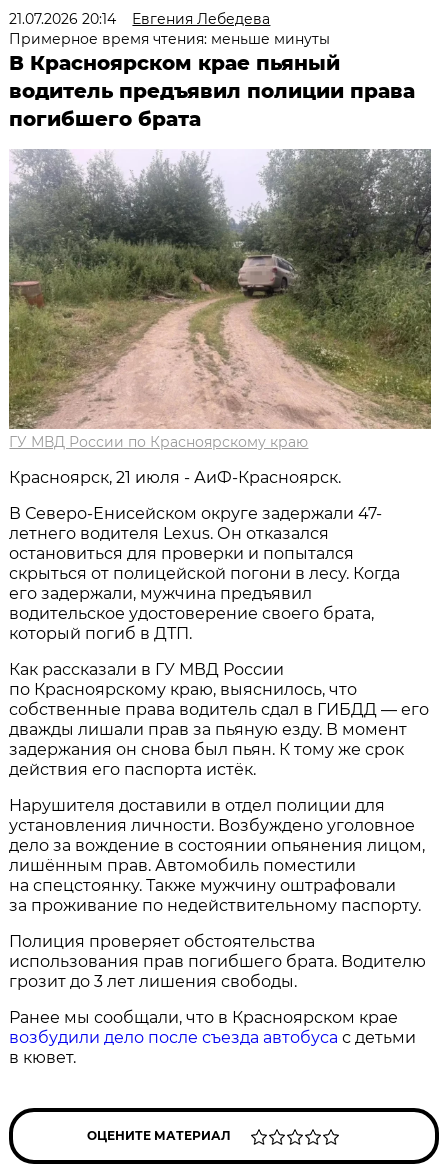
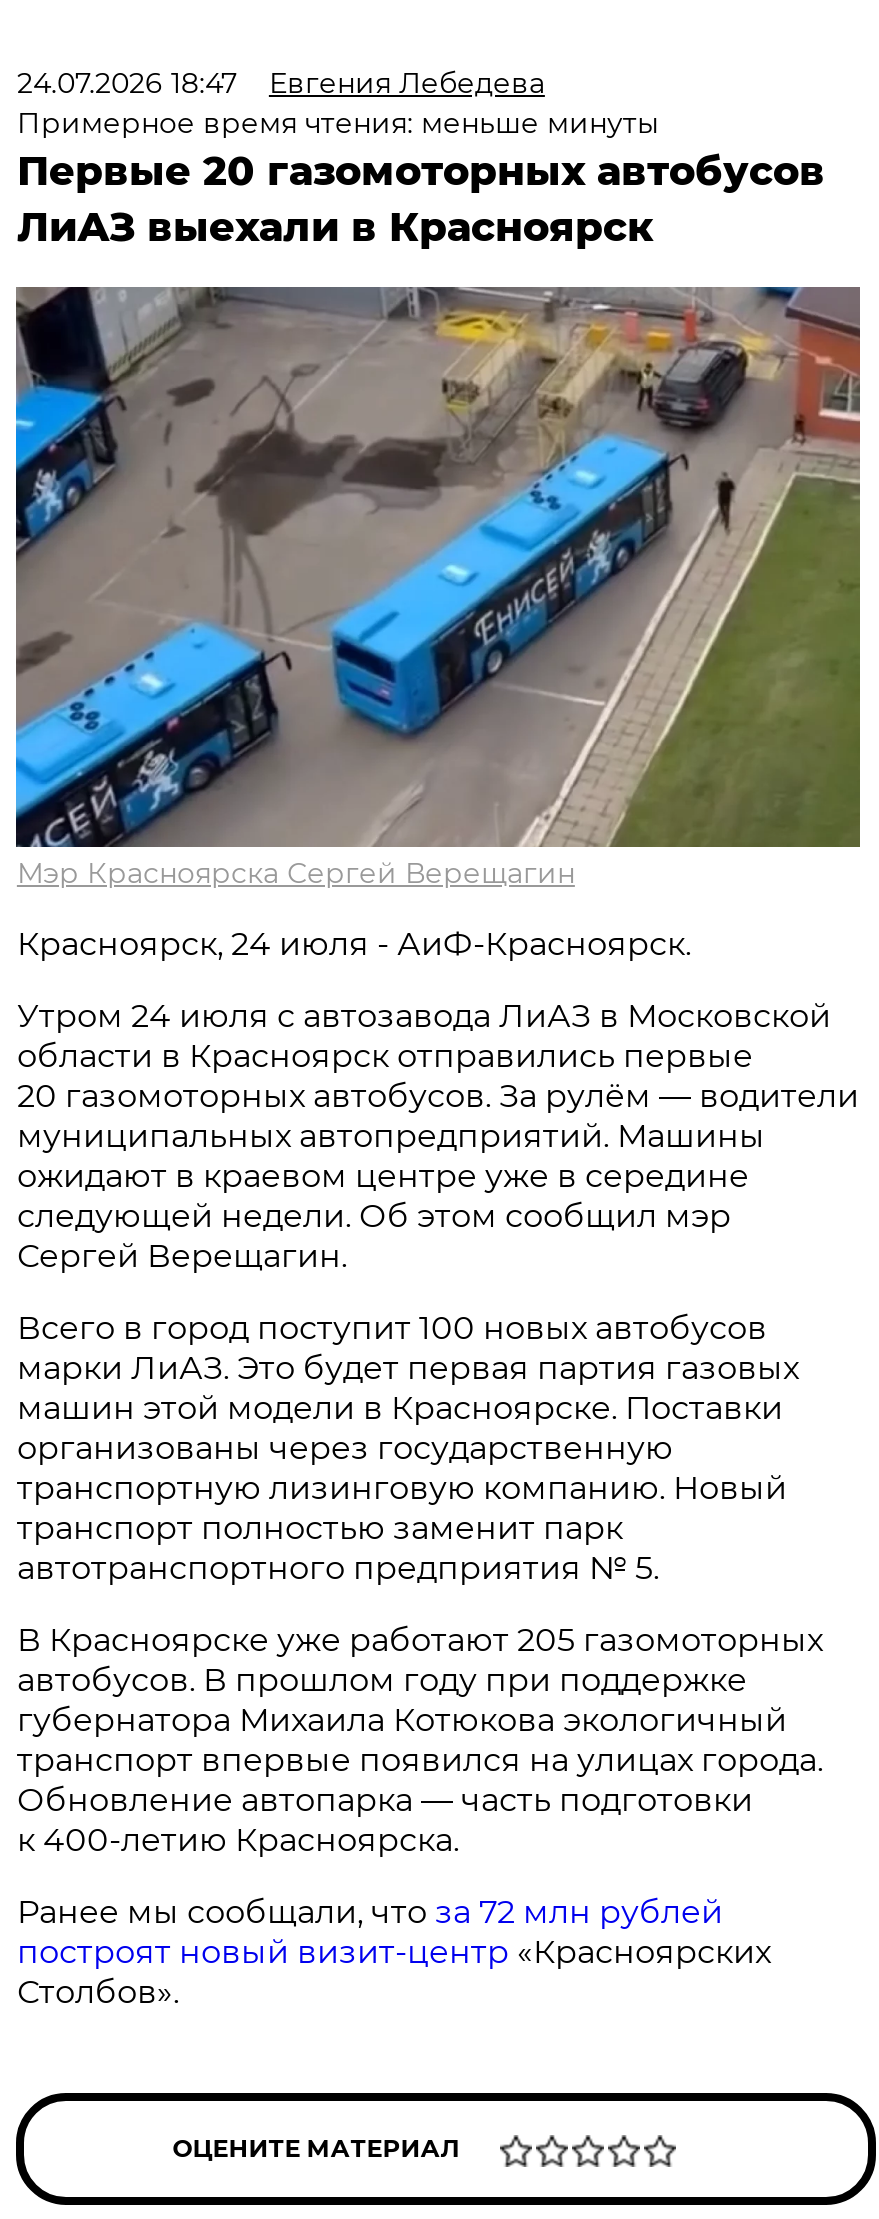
- 21.07.2026 20:14 Евгения Лебедева
+ 24.07.2026 18:47 Евгения Лебедева

- В Красноярском крае пьяный
- водитель предъявил полиции права
- погибшего брата
+ Первые 20 газомоторных автобусов
+ ЛиАЗ выехали в Красноярск

- [image]
- ГУ МВД России по Красноярскому краю
- Красноярск, 21 июля - АиФ-Красноярск.
- В Северо-Енисейском округе задержали 47-
- летнего водителя Lexus. Он отказался
- остановиться для проверки и попытался
- скрыться от полицейской погони в лесу. Когда
- его задержали, мужчина предъявил
- водительское удостоверение своего брата,
- который погиб в ДТП.
- Как рассказали в ГУ МВД России
- по Красноярскому краю, выяснилось, что
- собственные права водитель сдал в ГИБДД — его
- дважды лишали прав за пьяную езду. В момент
- задержания он снова был пьян. К тому же срок
- действия его паспорта истёк.
- Нарушителя доставили в отдел полиции для
- установления личности. Возбуждено уголовное
- дело за вождение в состоянии опьянения лицом,
- лишённым прав. Автомобиль поместили
- на спецстоянку. Также мужчину оштрафовали
- за проживание по недействительному паспорту.
- Полиция проверяет обстоятельства
- использования прав погибшего брата. Водителю
- грозит до 3 лет лишения свободы.
- Ранее мы сообщали, что в Красноярском крае
- возбудили дело после съезда автобуса с детьми
- в кювет.
+ [image]
+ Мэр Красноярска Сергей Верещагин
+ Красноярск, 24 июля - АиФ-Красноярск.
+ Утром 24 июля с автозавода ЛиАЗ в Московской
+ области в Красноярск отправились первые
+ 20 газомоторных автобусов. За рулём — водители
+ муниципальных автопредприятий. Машины
+ ожидают в краевом центре уже в середине
+ следующей недели. Об этом сообщил мэр
+ Сергей Верещагин.
+ Всего в город поступит 100 новых автобусов
+ марки ЛиАЗ. Это будет первая партия газовых
+ машин этой модели в Красноярске. Поставки
+ организованы через государственную
+ транспортную лизинговую компанию. Новый
+ транспорт полностью заменит парк
+ автотранспортного предприятия № 5.
+ В Красноярске уже работают 205 газомоторных
+ автобусов. В прошлом году при поддержке
+ губернатора Михаила Котюкова экологичный
+ транспорт впервые появился на улицах города.
+ Обновление автопарка — часть подготовки
+ к 400-летию Красноярска.
+ Ранее мы сообщали, что за 72 млн рублей
+ построят новый визит-центр «Красноярских
+ Столбов».
